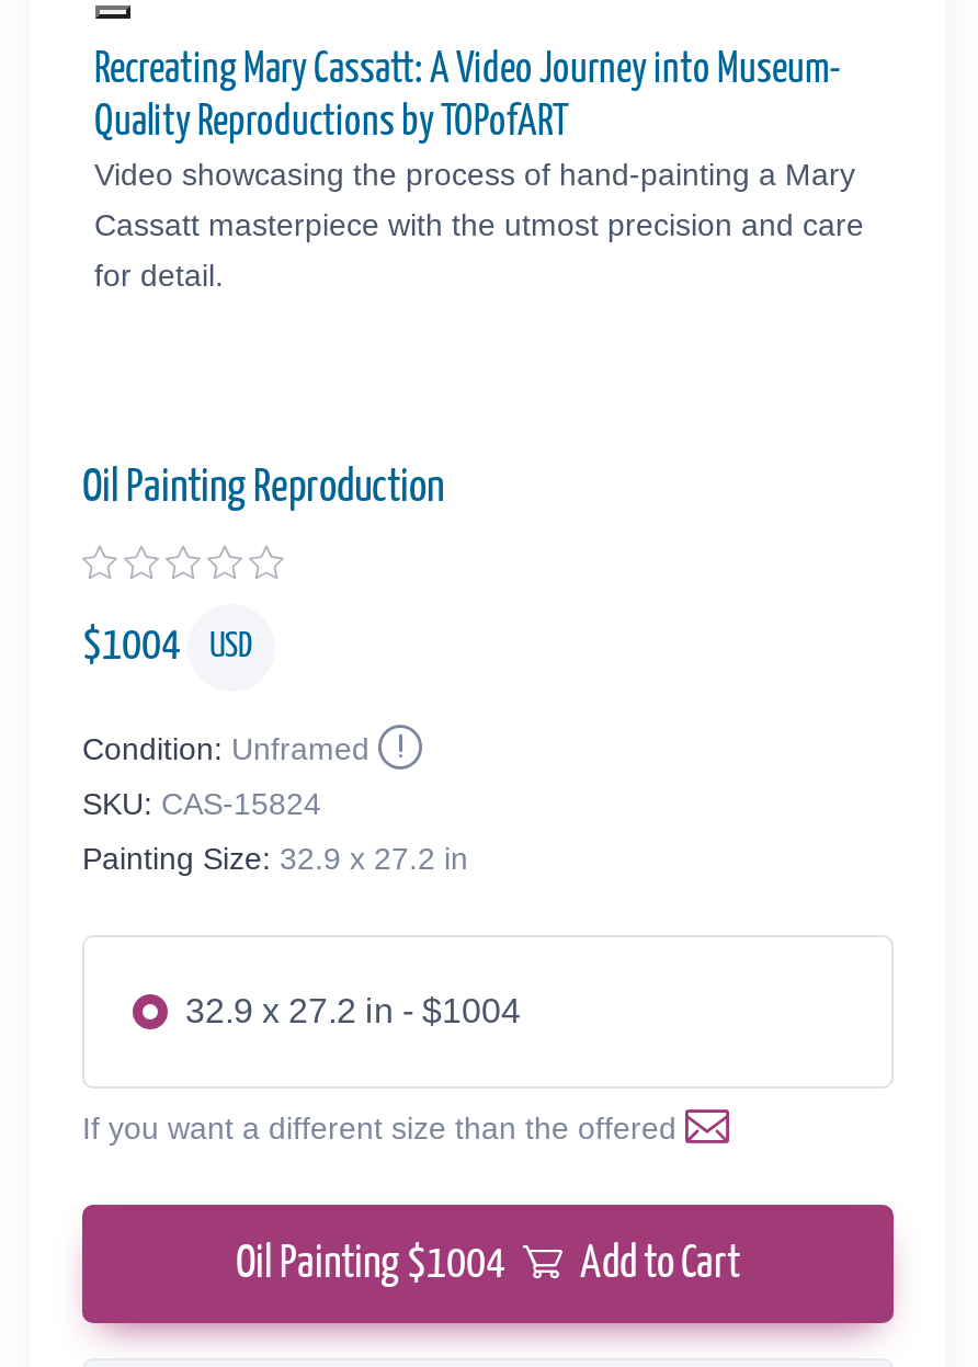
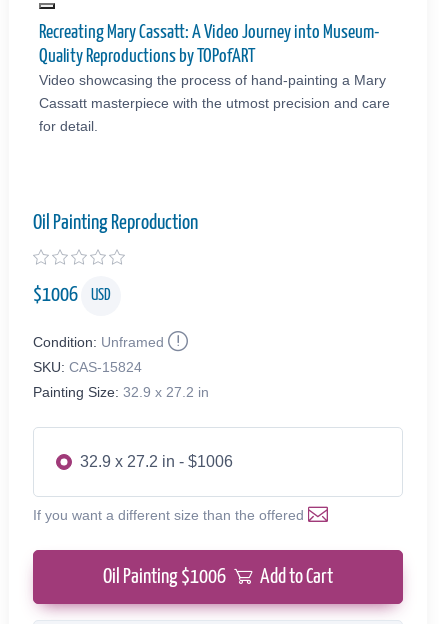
- $1004 USD
+ $1006 USD

- 32.9 x 27.2 in - $1004
+ 32.9 x 27.2 in - $1006

- Oil Painting $1004 Add to Cart
+ Oil Painting $1006 Add to Cart
